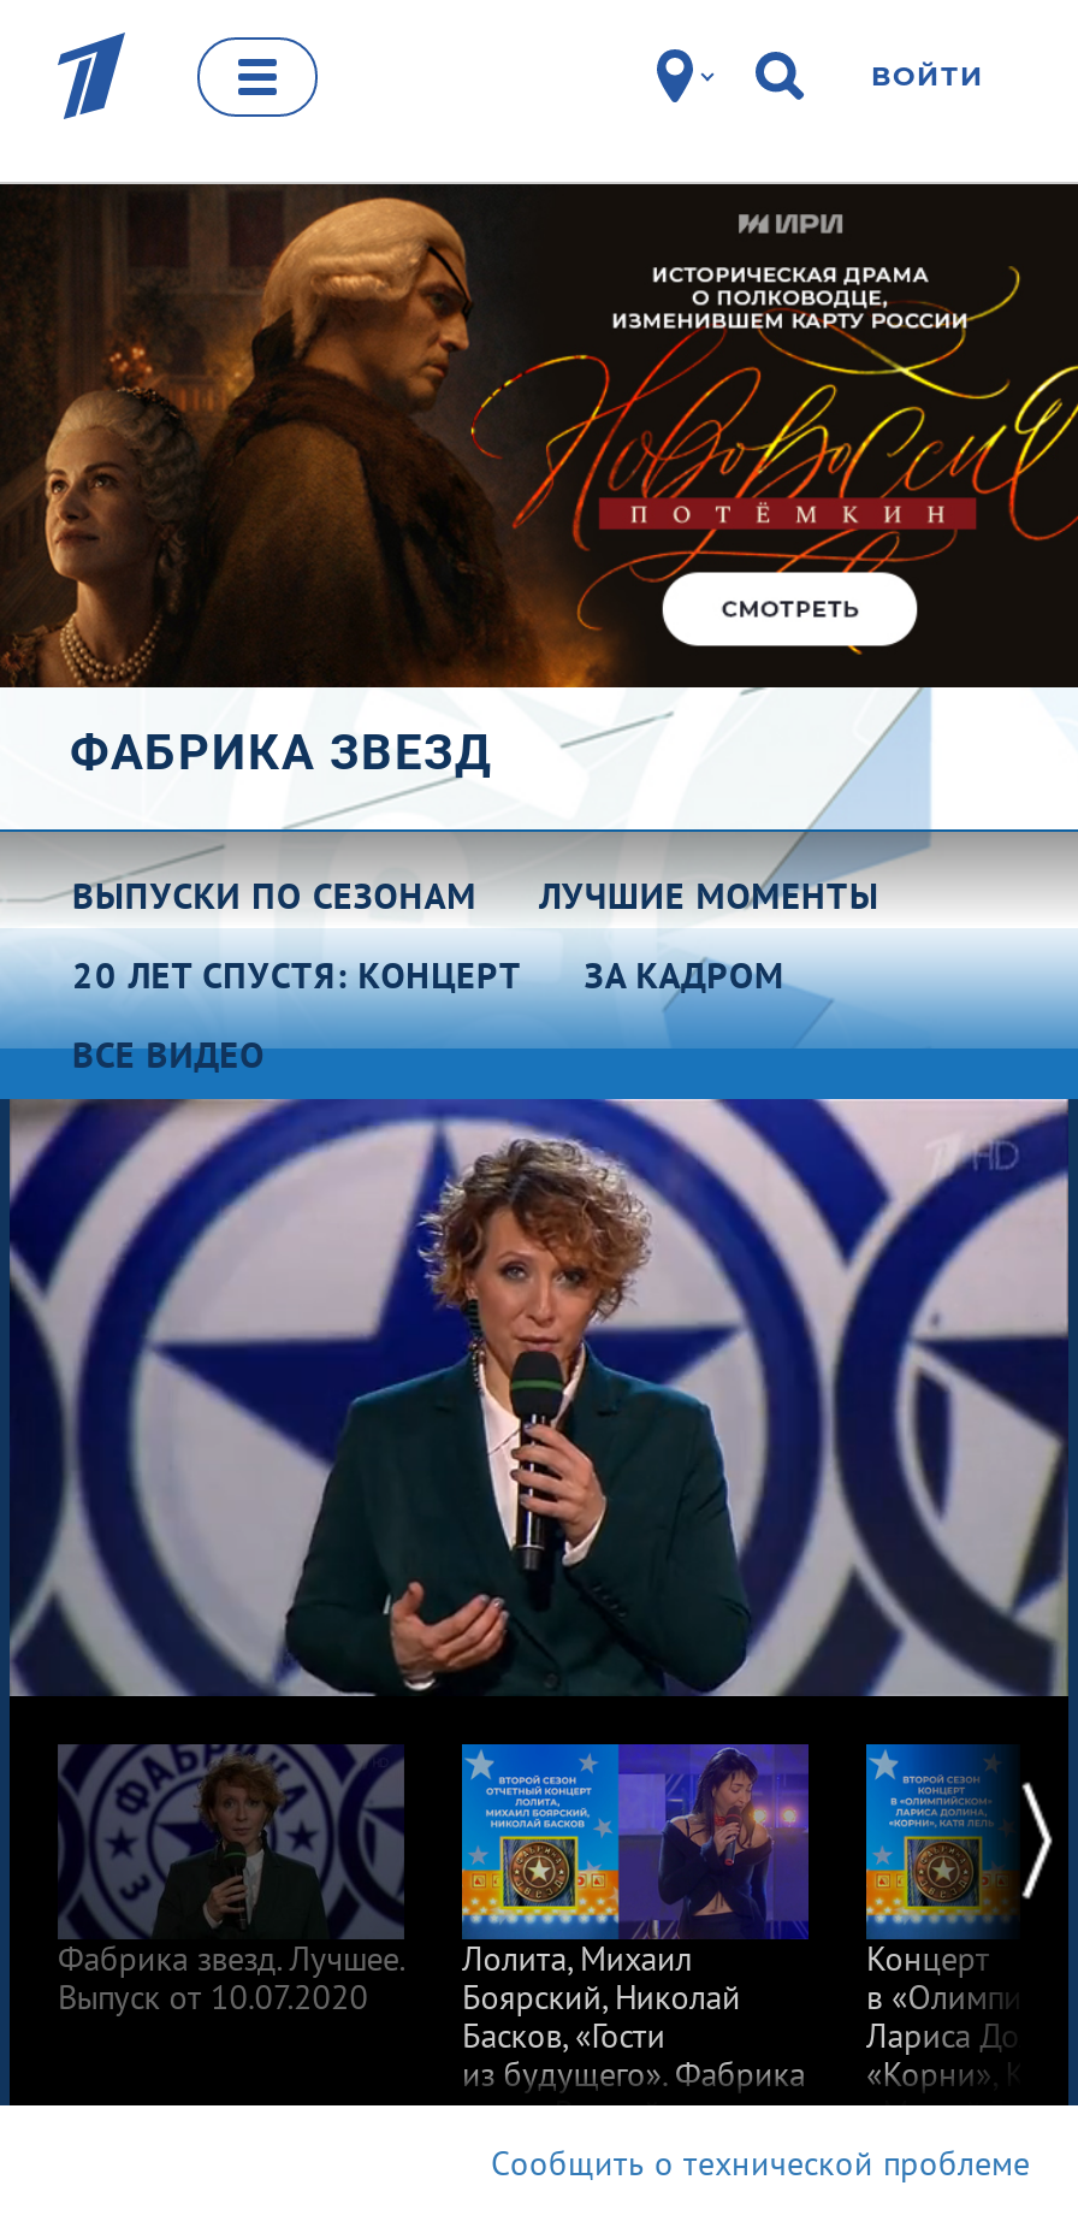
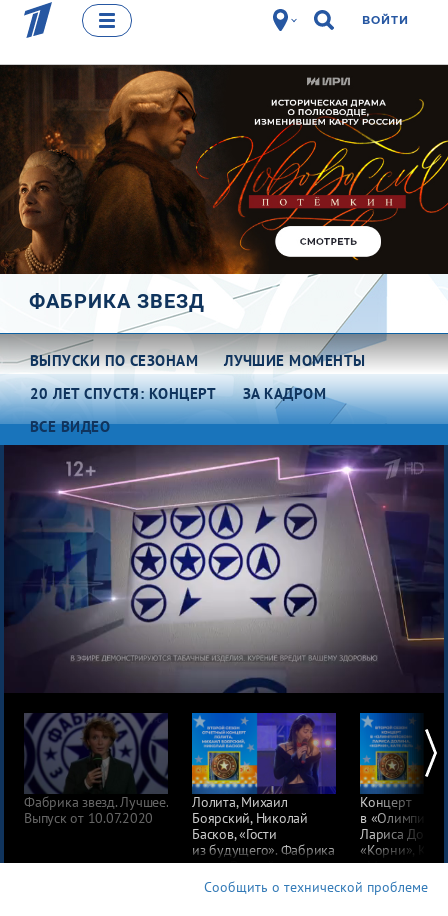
- [image]
+ [image]
